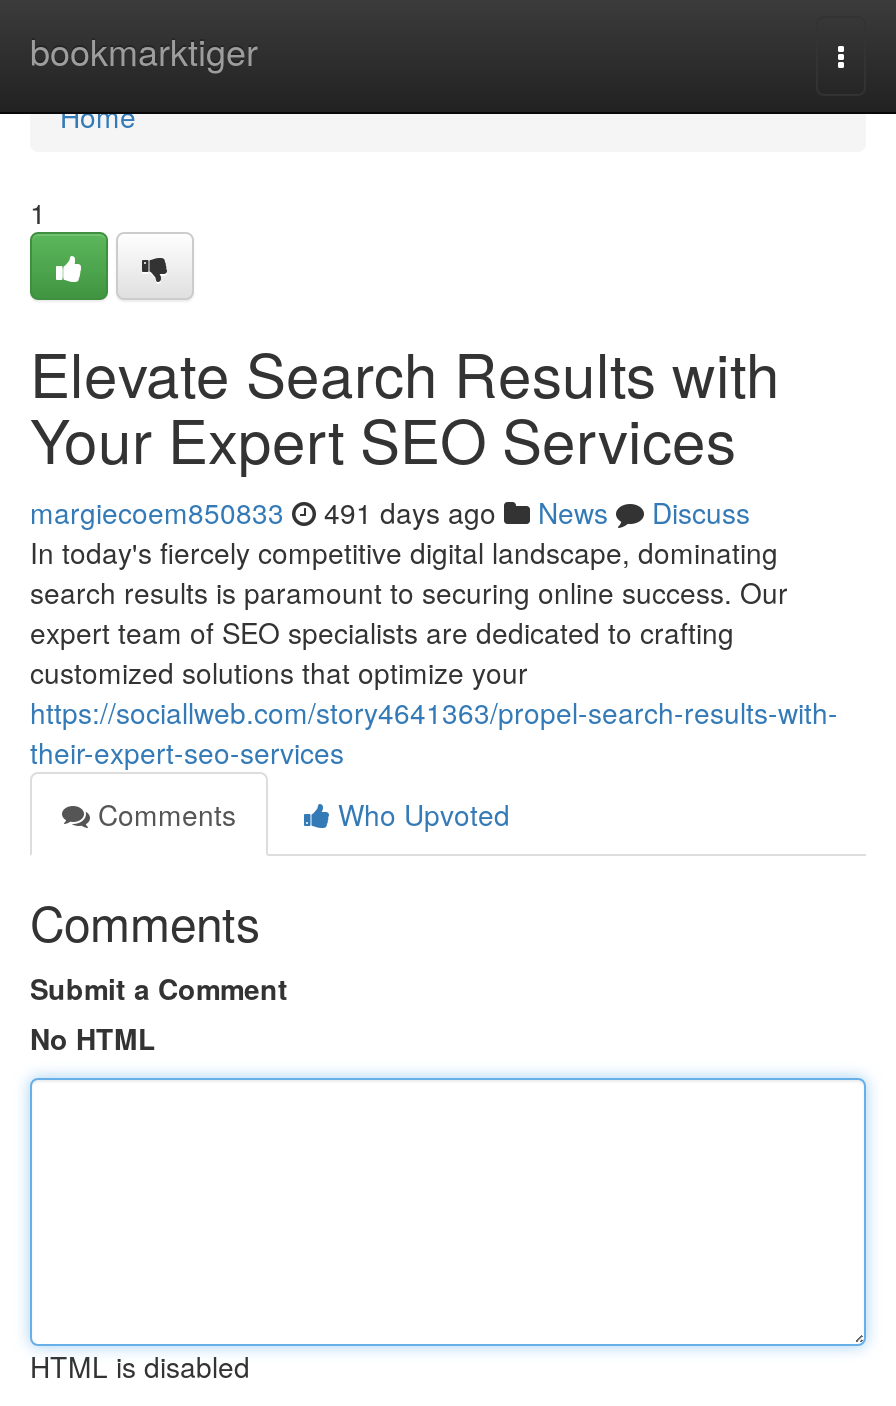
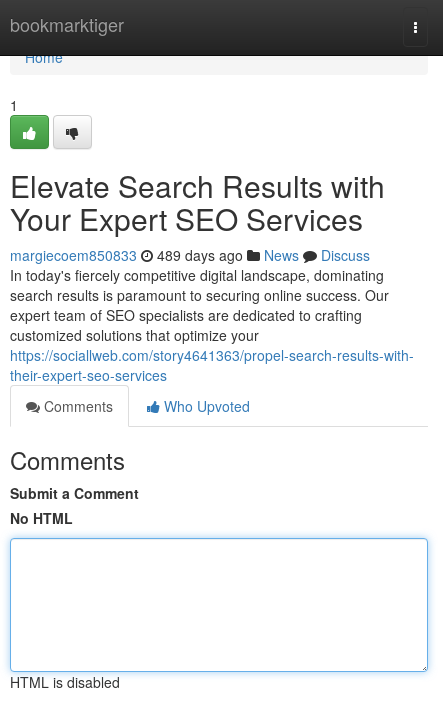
- margiecoem850833 491 days ago News Discuss
+ margiecoem850833 489 days ago News Discuss
